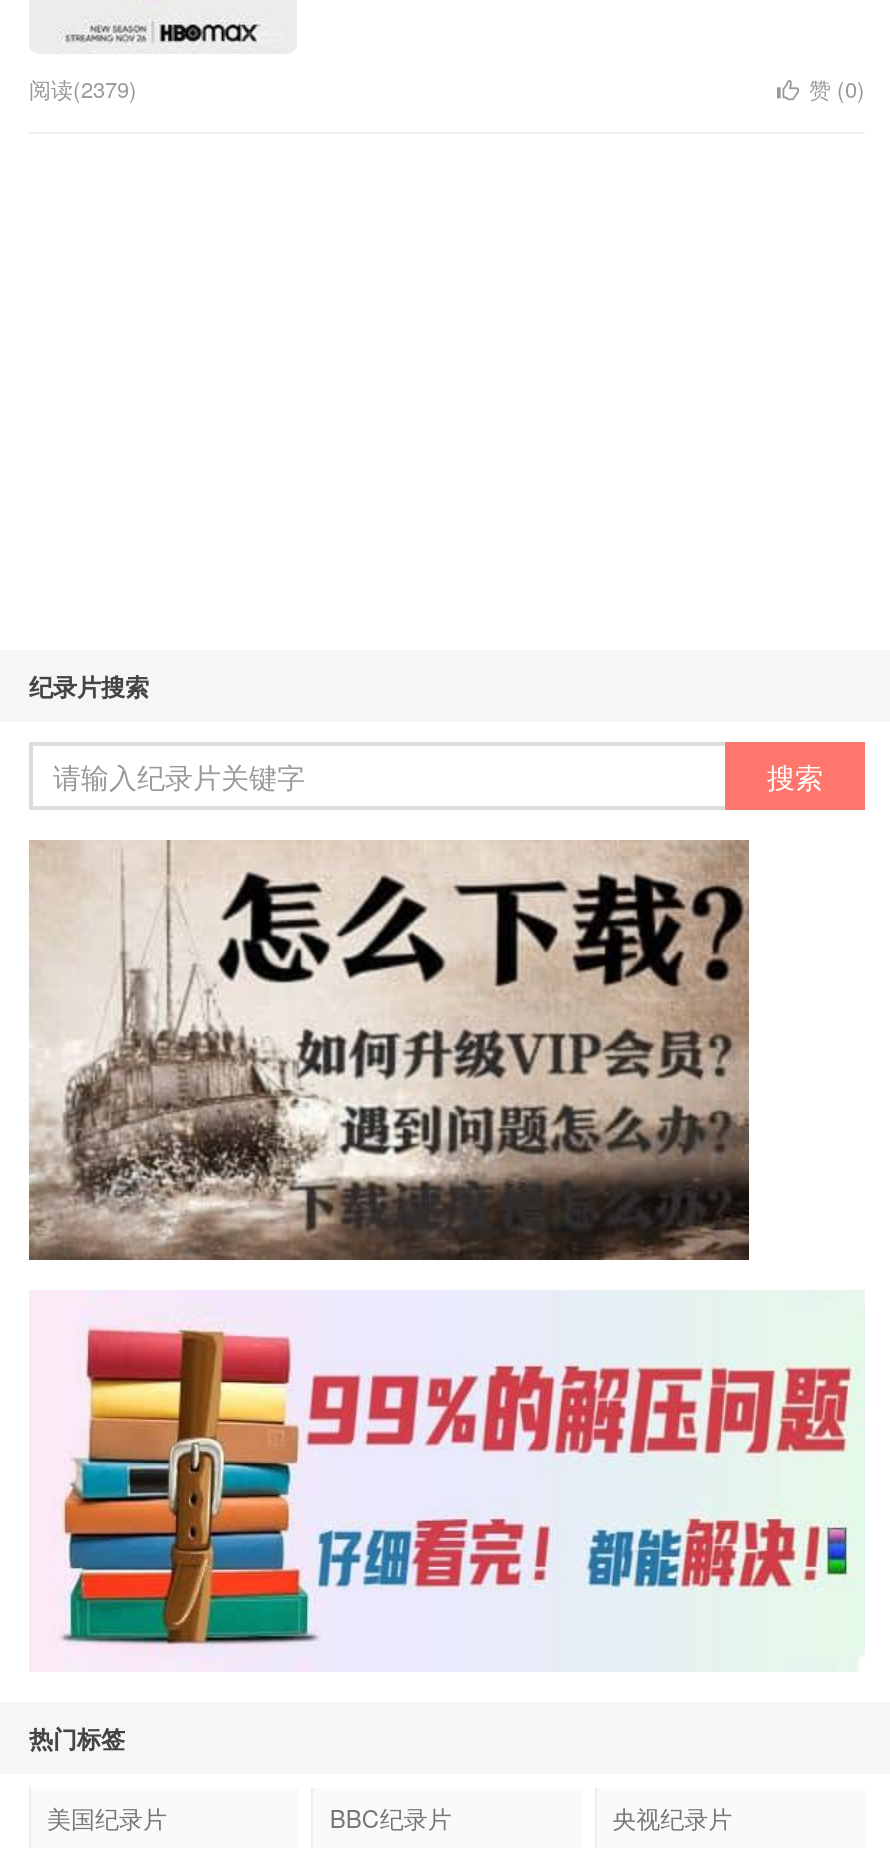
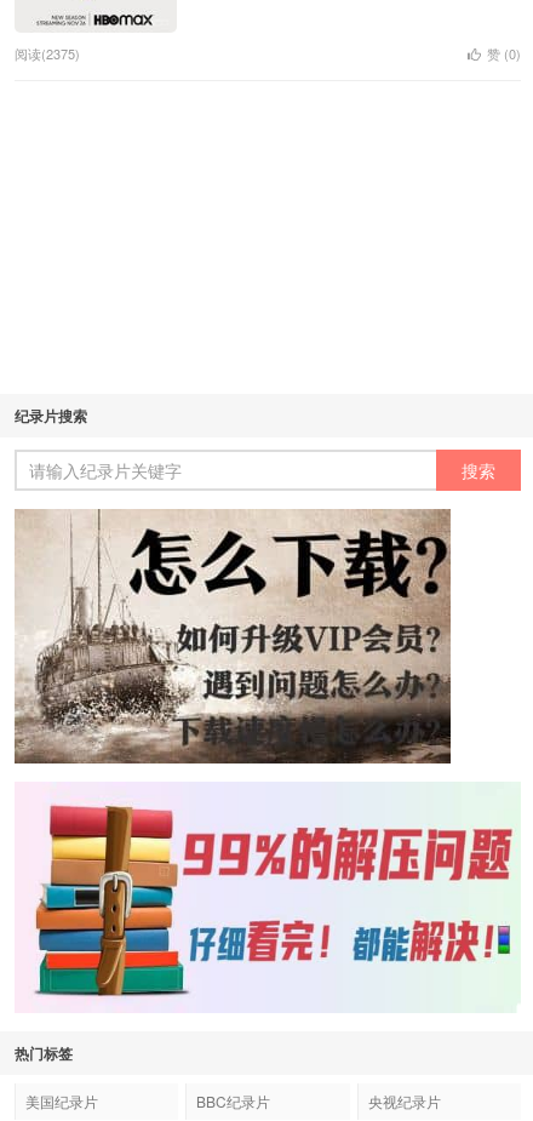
- 阅读(2379)
+ 阅读(2375)
